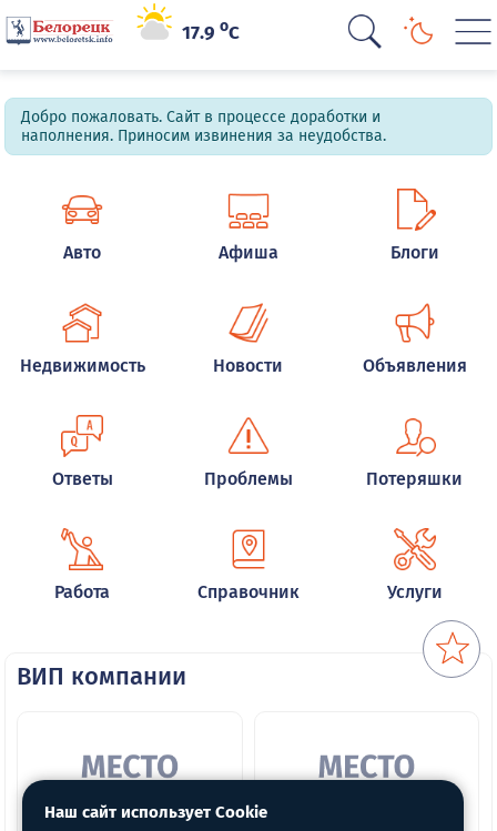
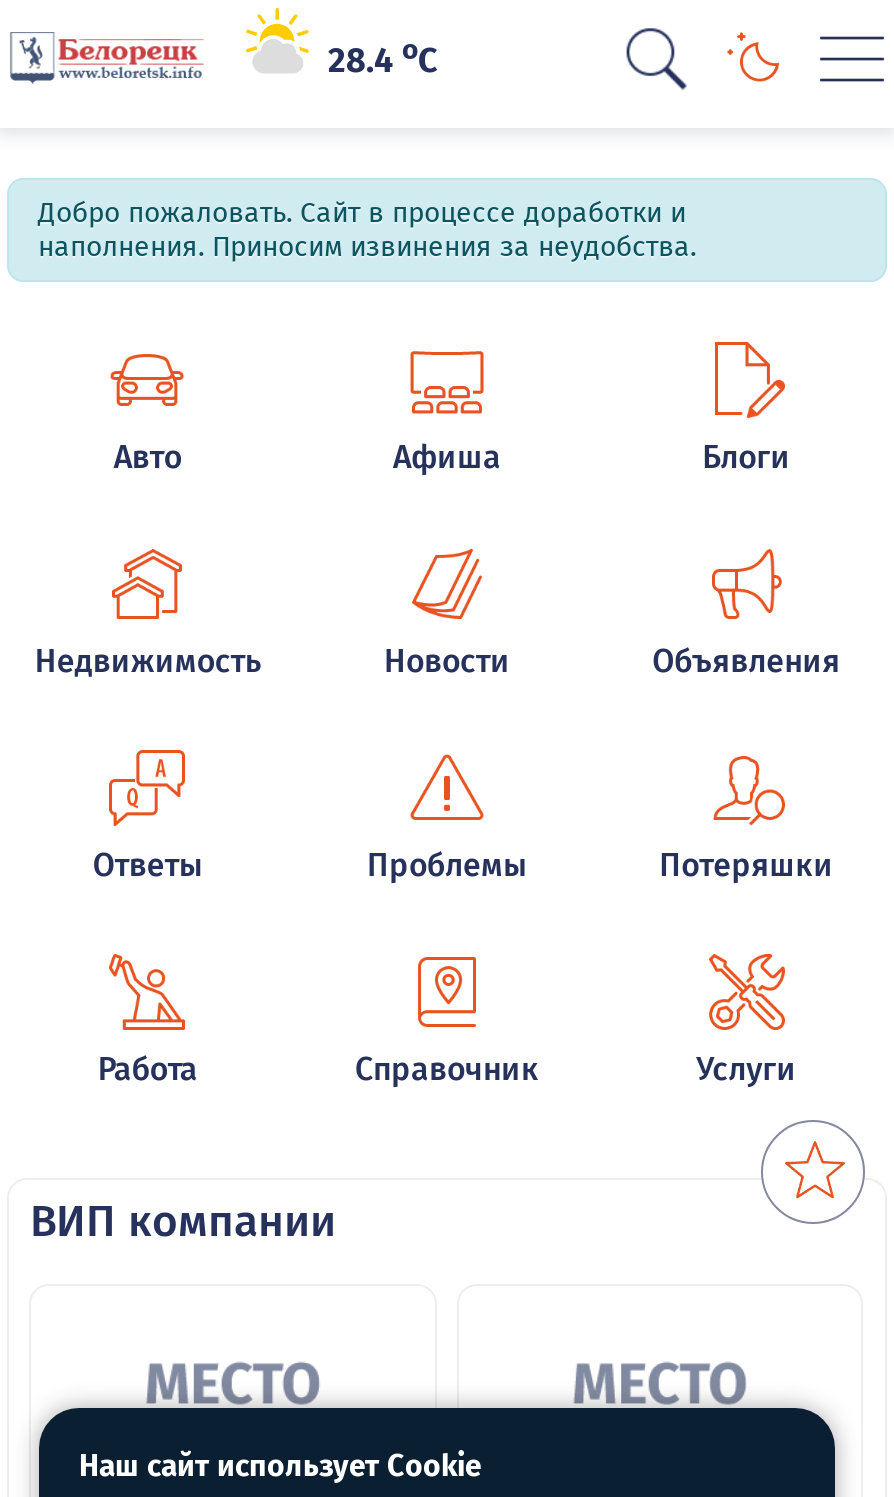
- 17.9 oC
+ 28.4 oC
